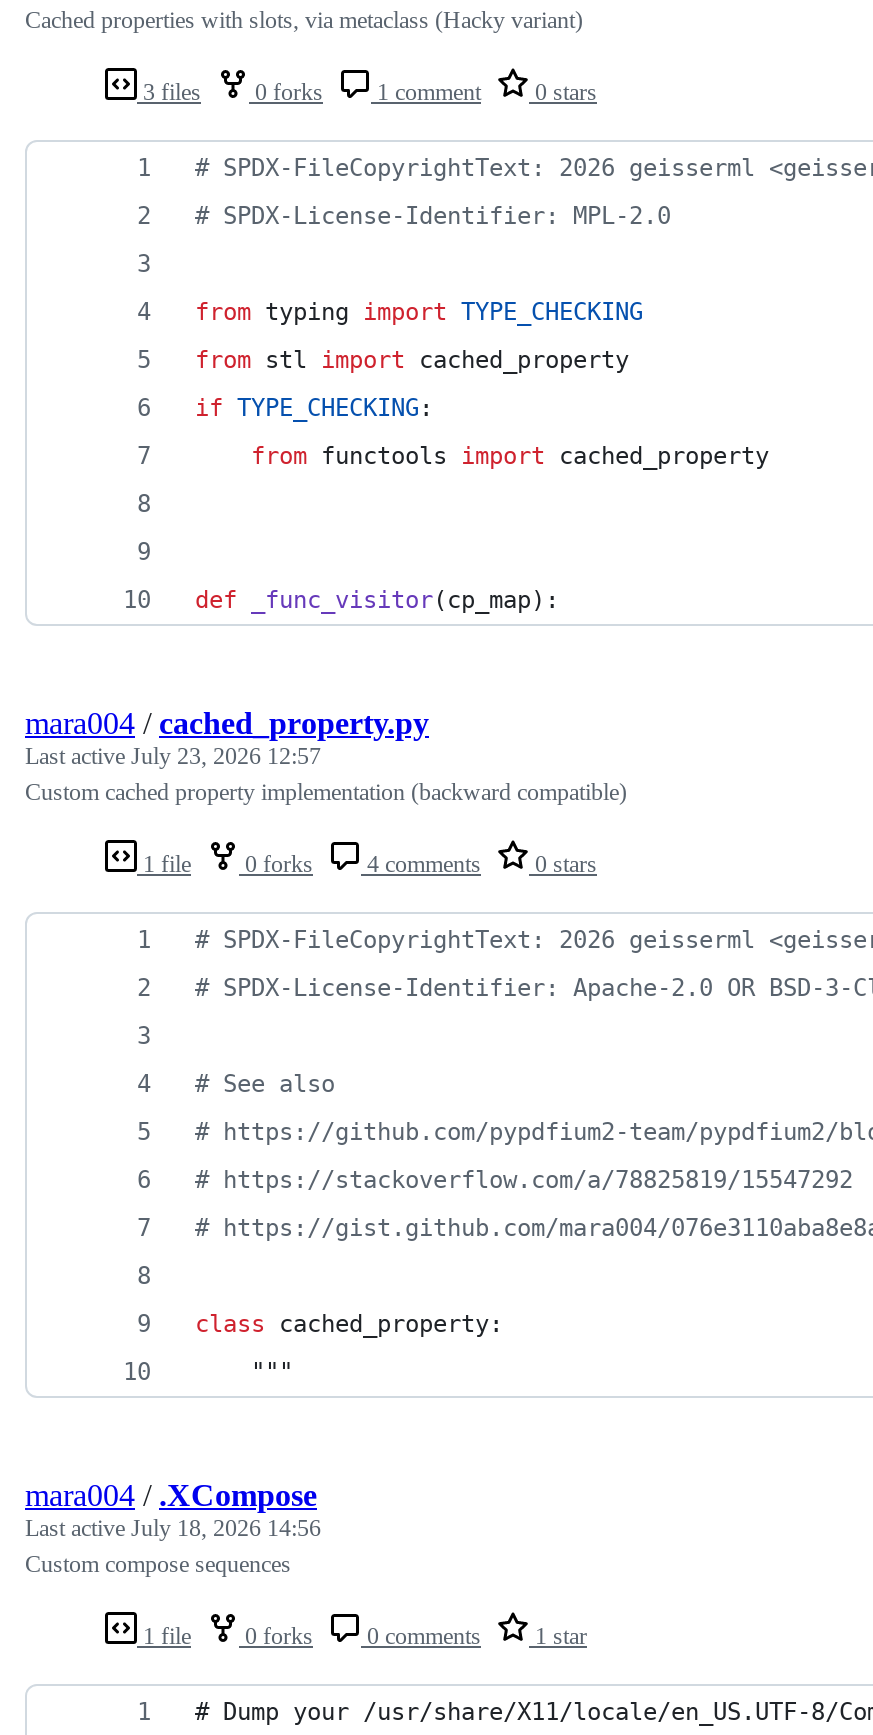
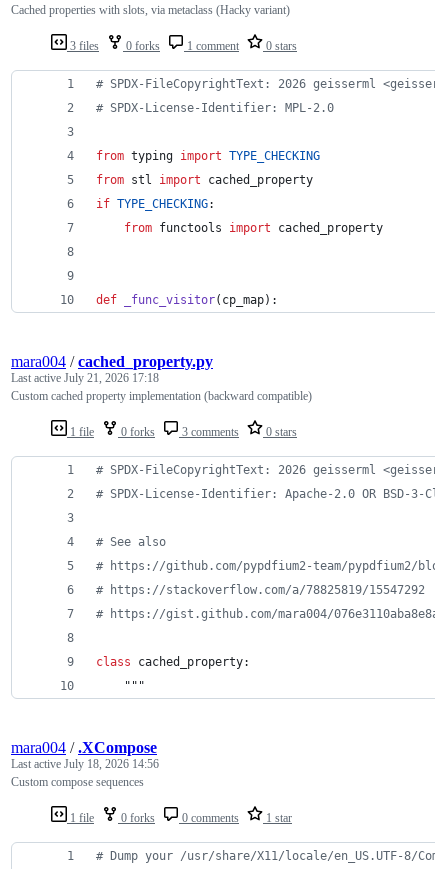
- Last active July 23, 2026 12:57
+ Last active July 21, 2026 17:18

- 1 file 0 forks 4 comments 0 stars
+ 1 file 0 forks 3 comments 0 stars
